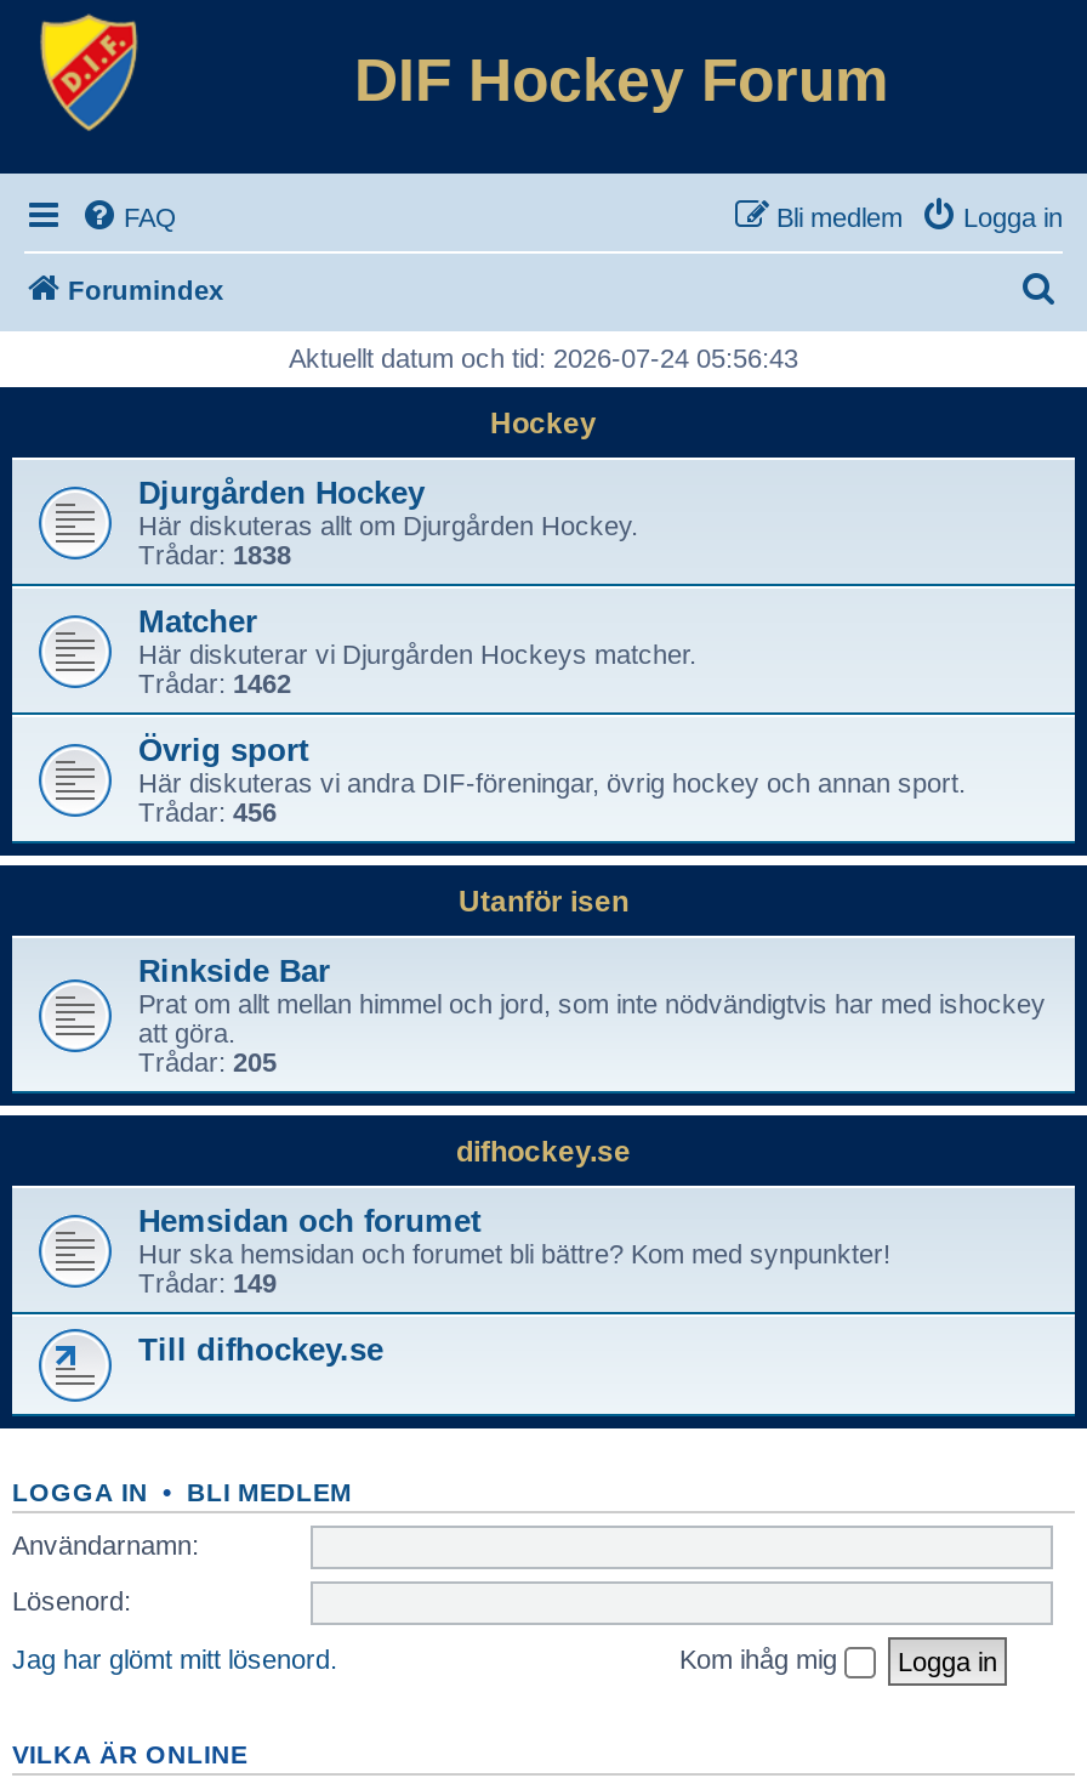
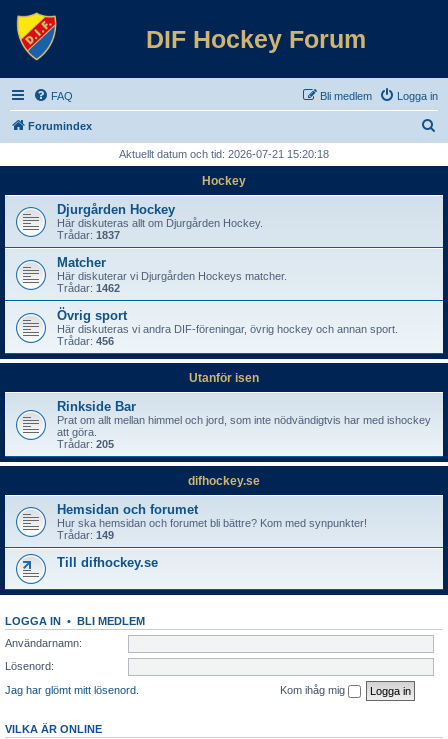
- Aktuellt datum och tid: 2026-07-24 05:56:43
+ Aktuellt datum och tid: 2026-07-21 15:20:18

- Trådar: 1838
+ Trådar: 1837
